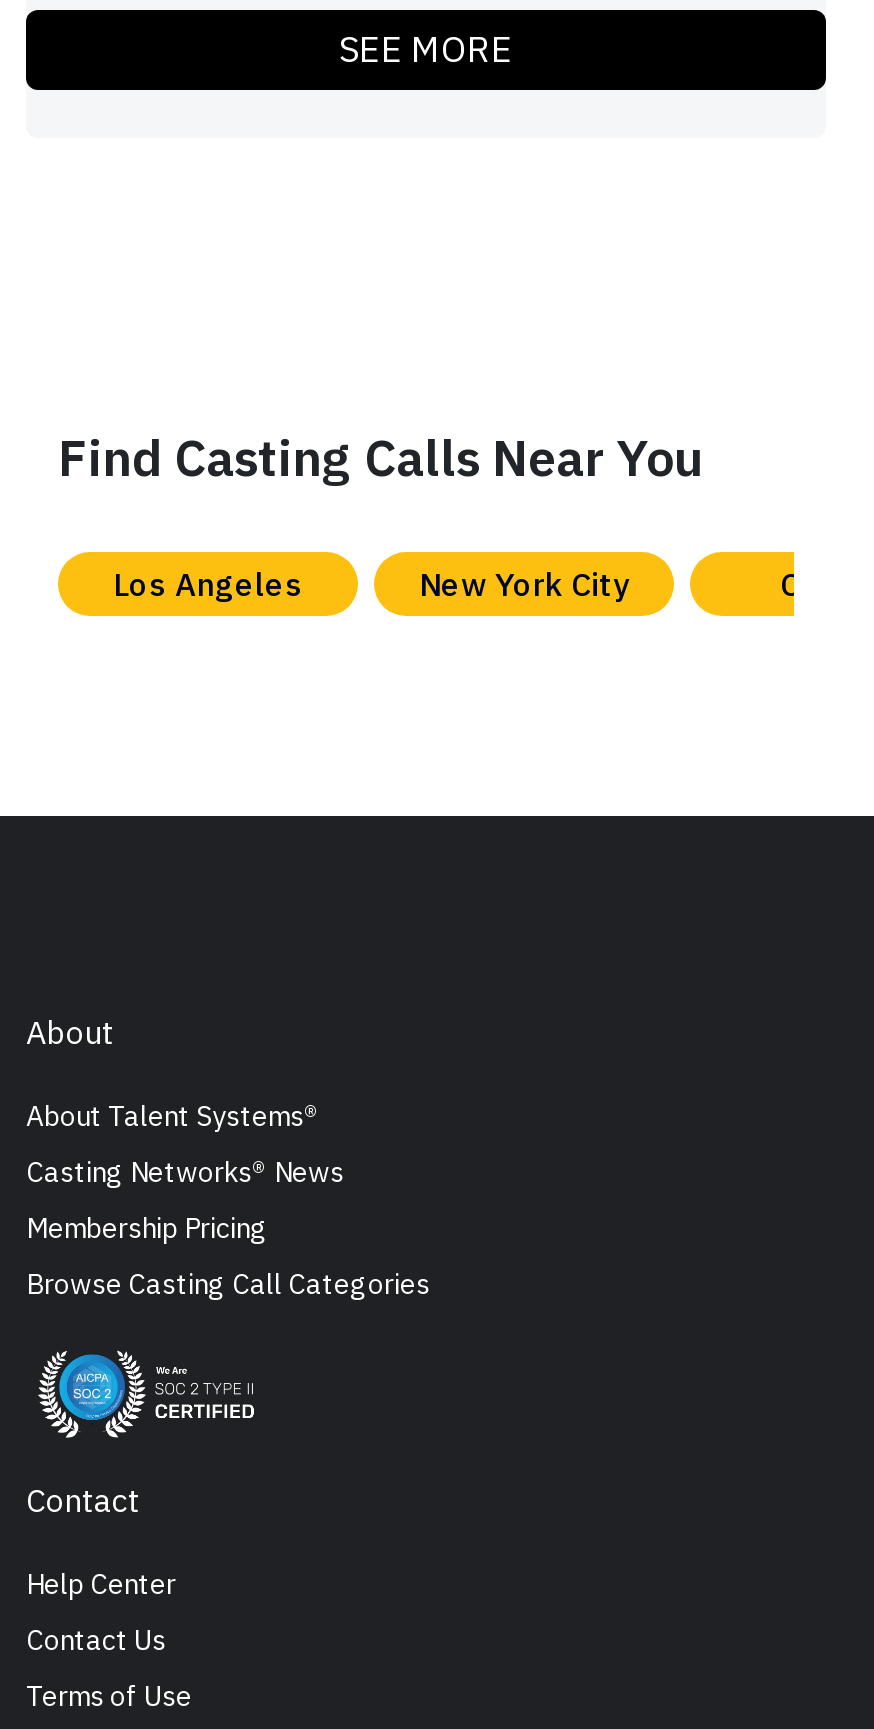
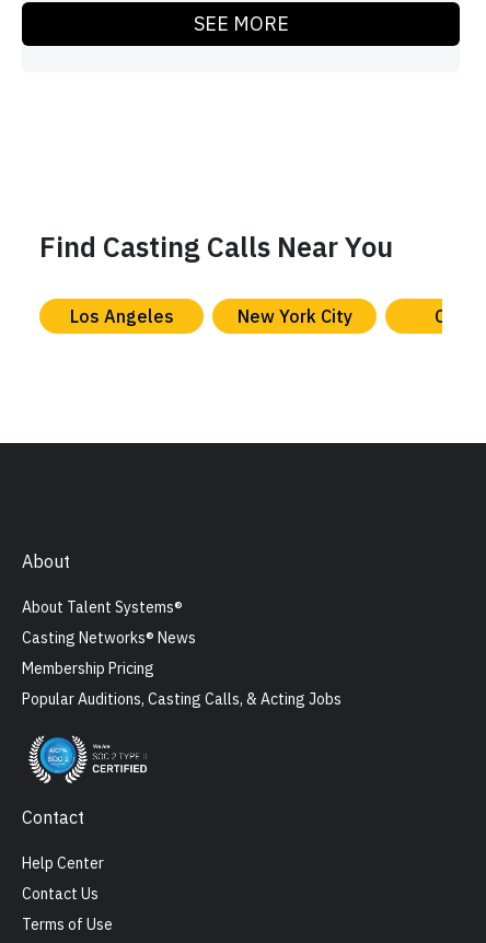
- Browse Casting Call Categories
+ Popular Auditions, Casting Calls, & Acting Jobs
